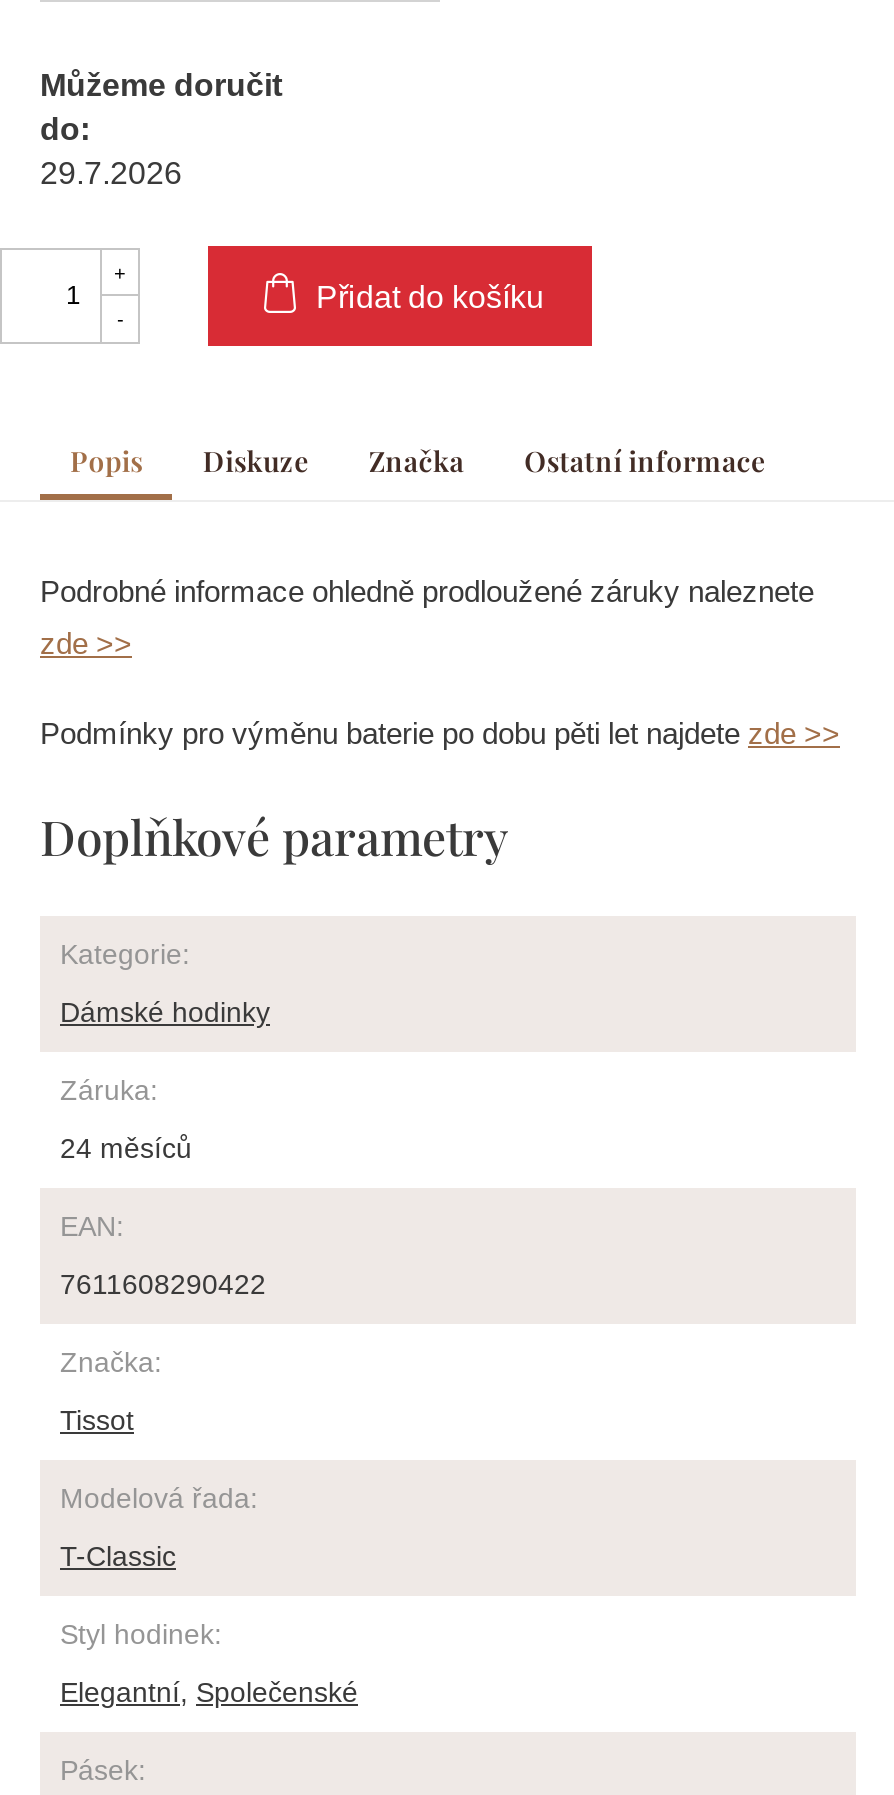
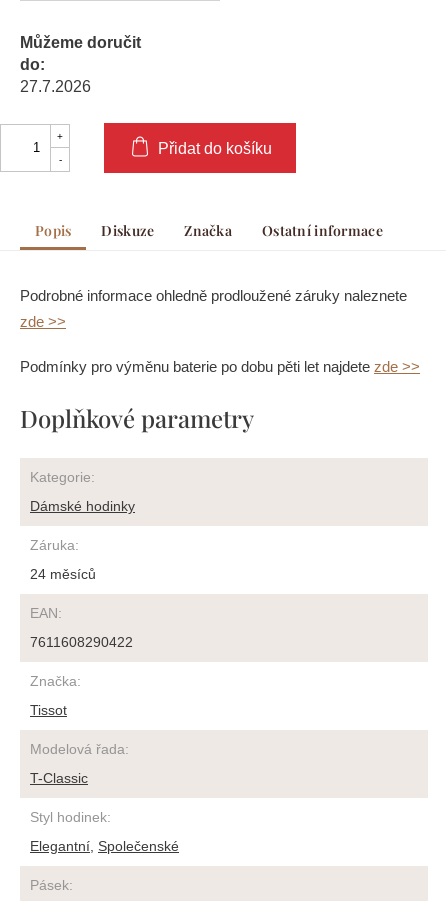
- 29.7.2026
+ 27.7.2026
